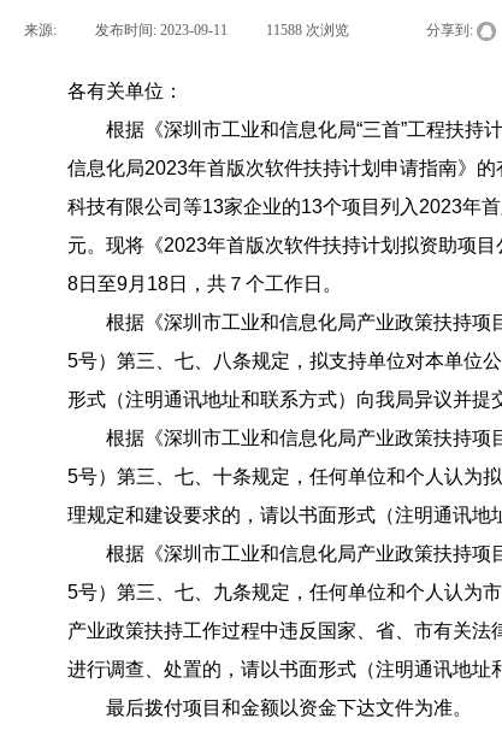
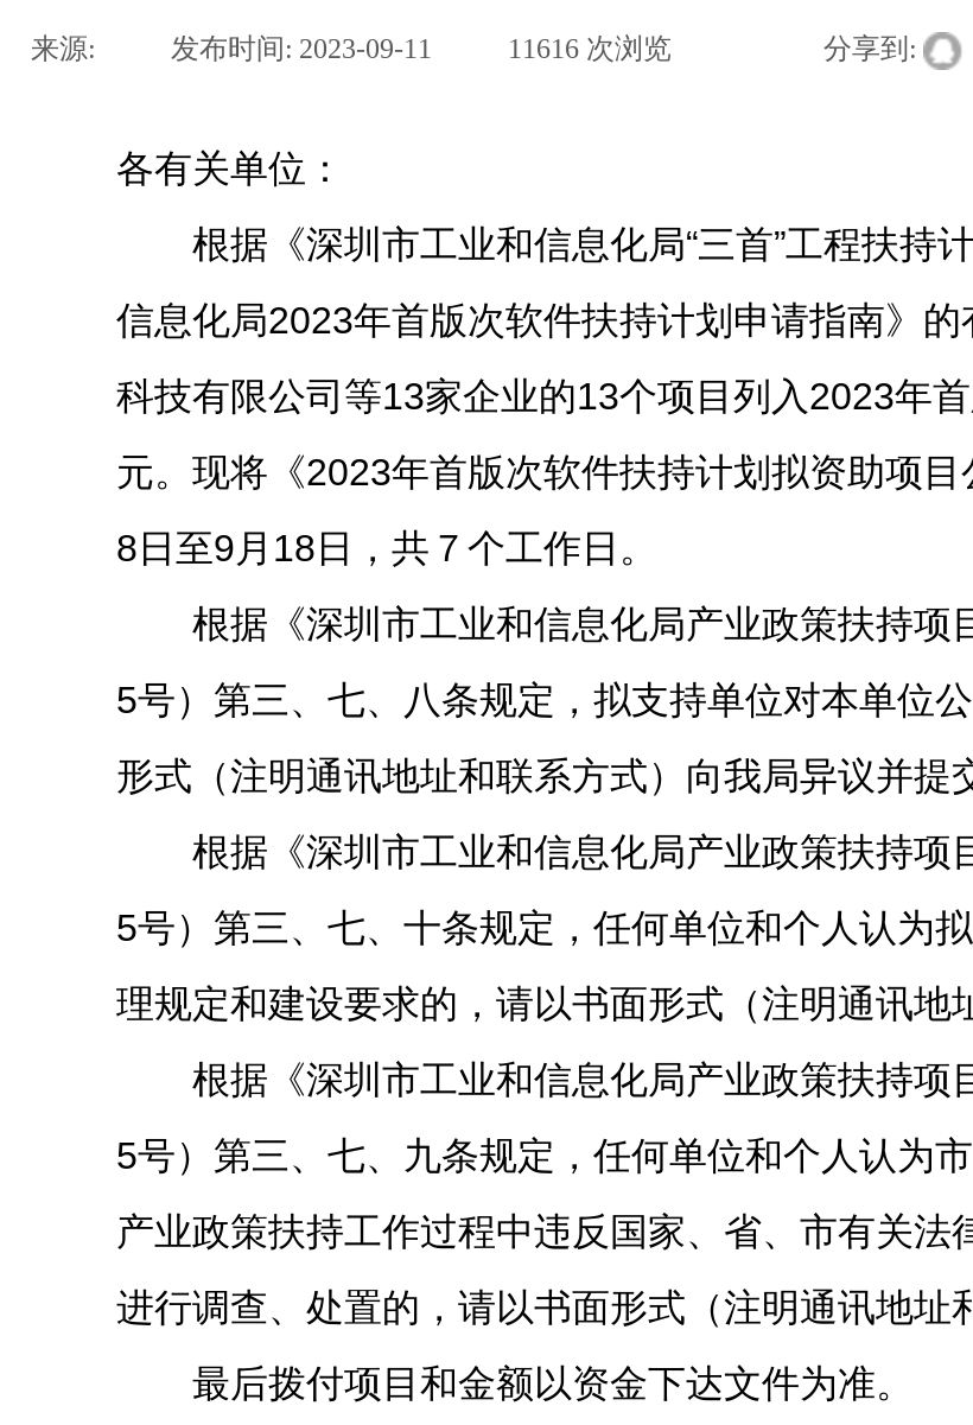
- 11588次浏览
+ 11616次浏览
